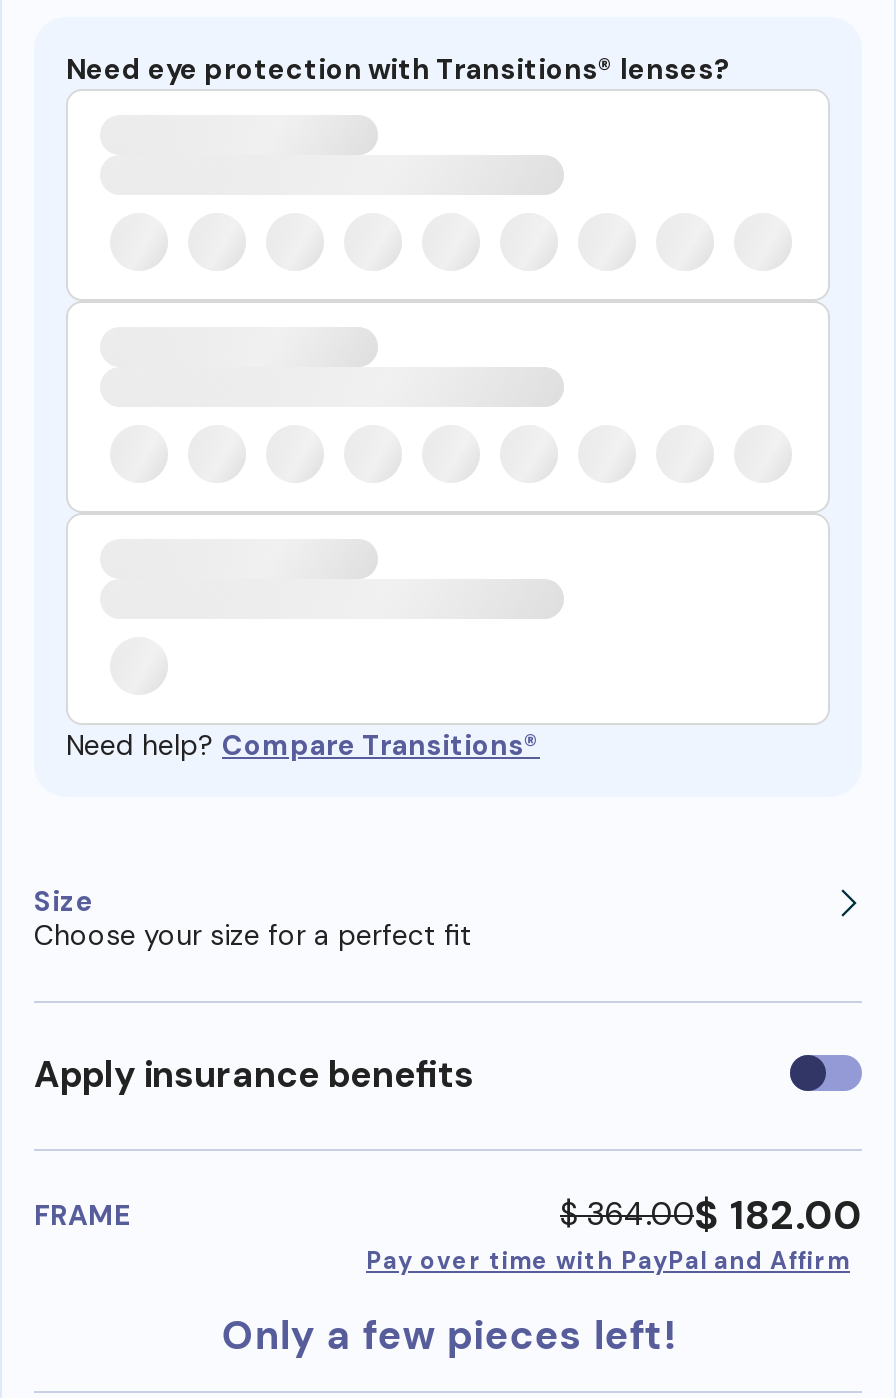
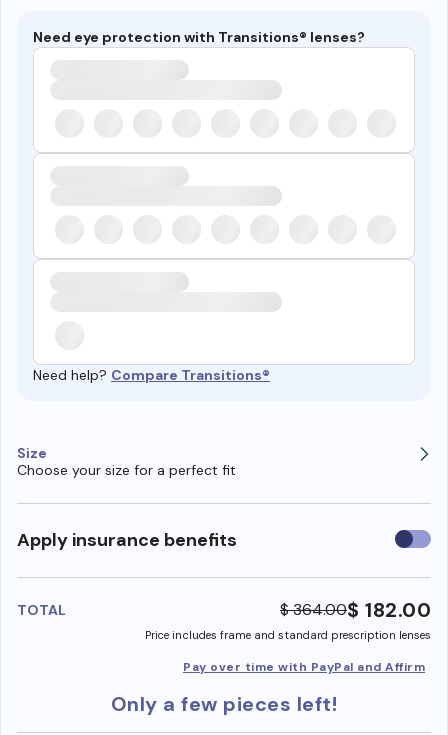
- FRAME
+ TOTAL

+ Price includes frame and standard prescription lenses
